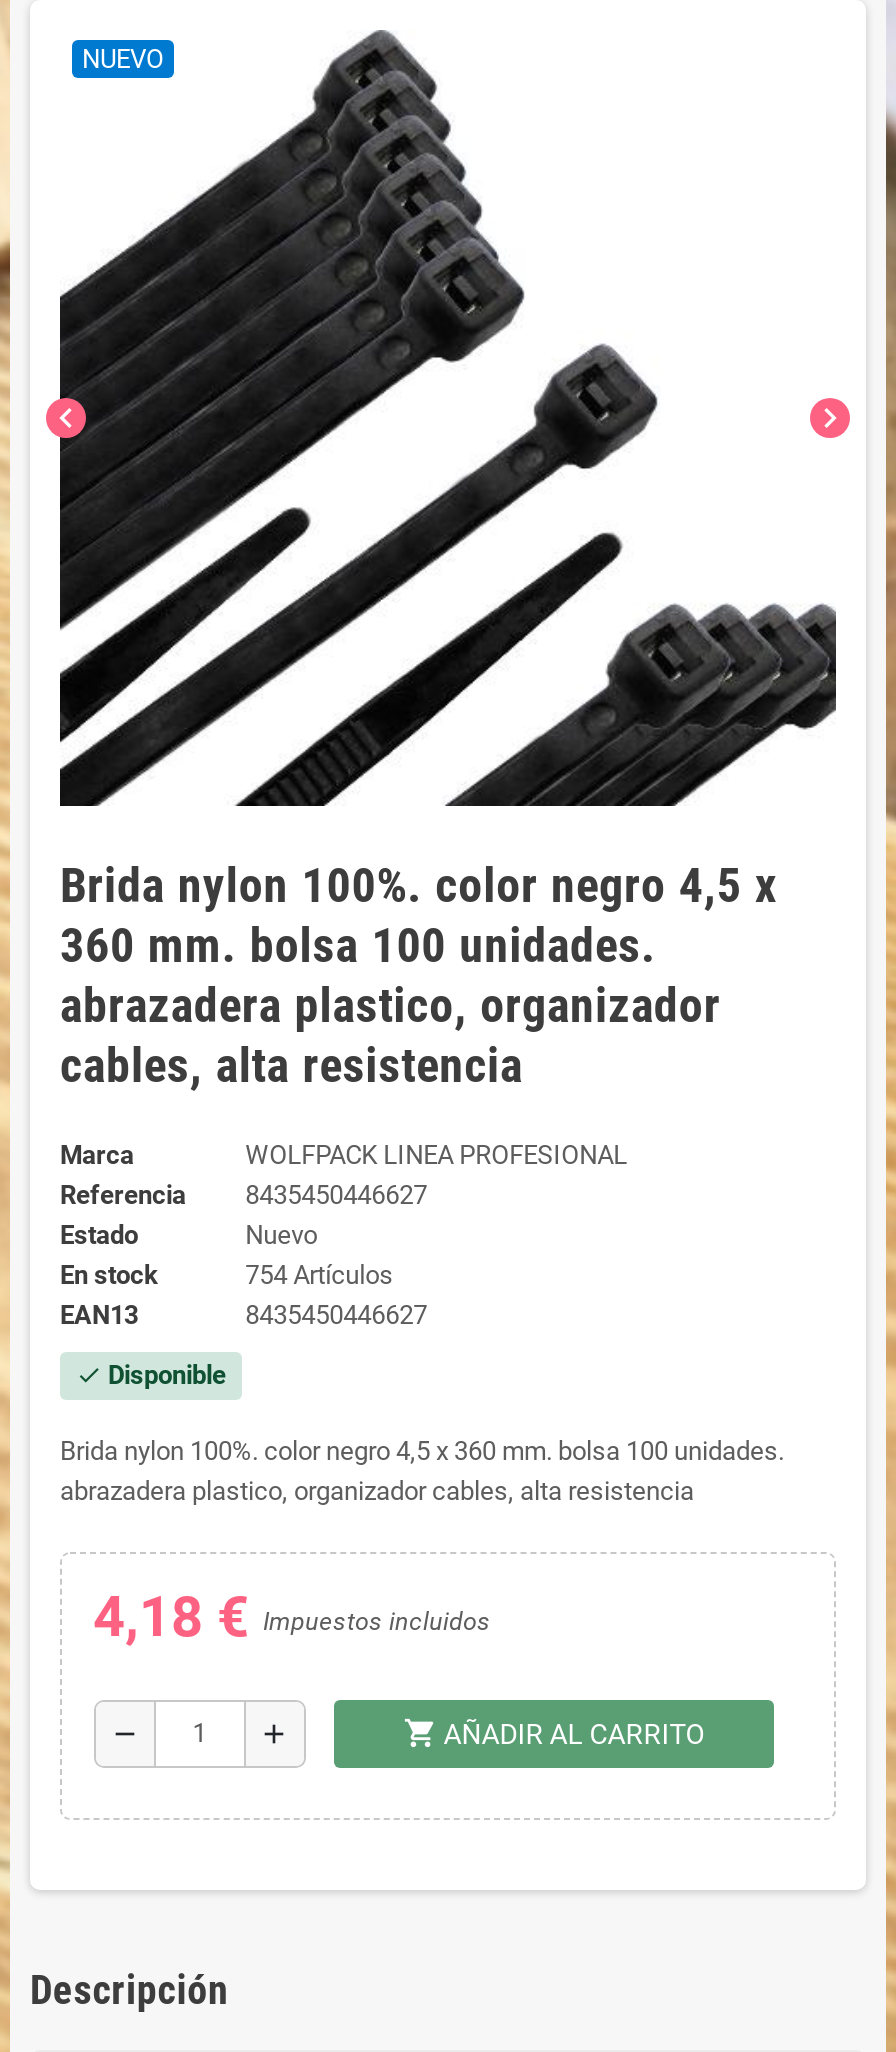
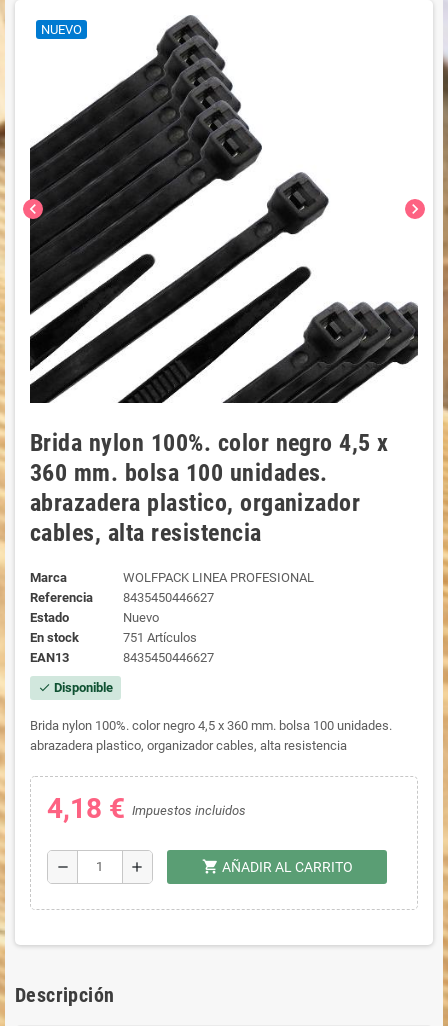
- 754 Artículos
+ 751 Artículos
